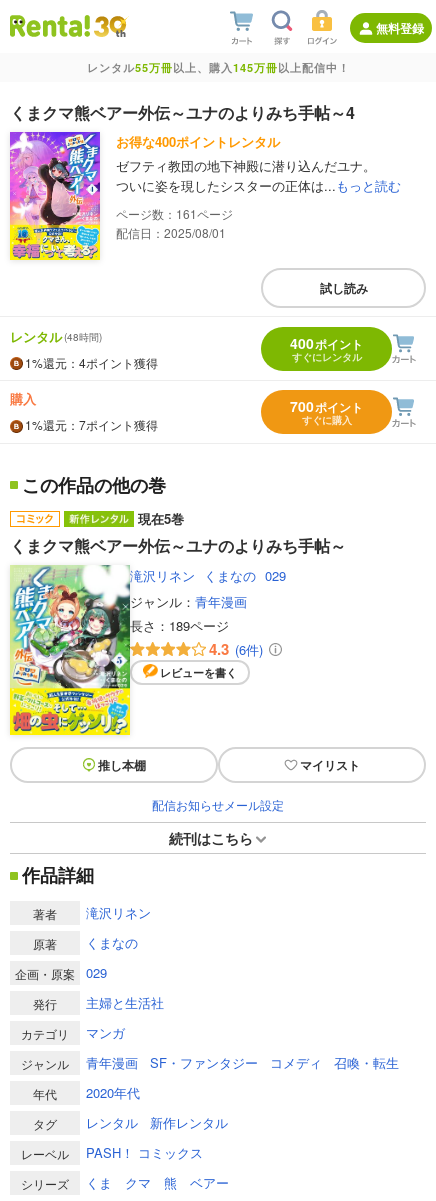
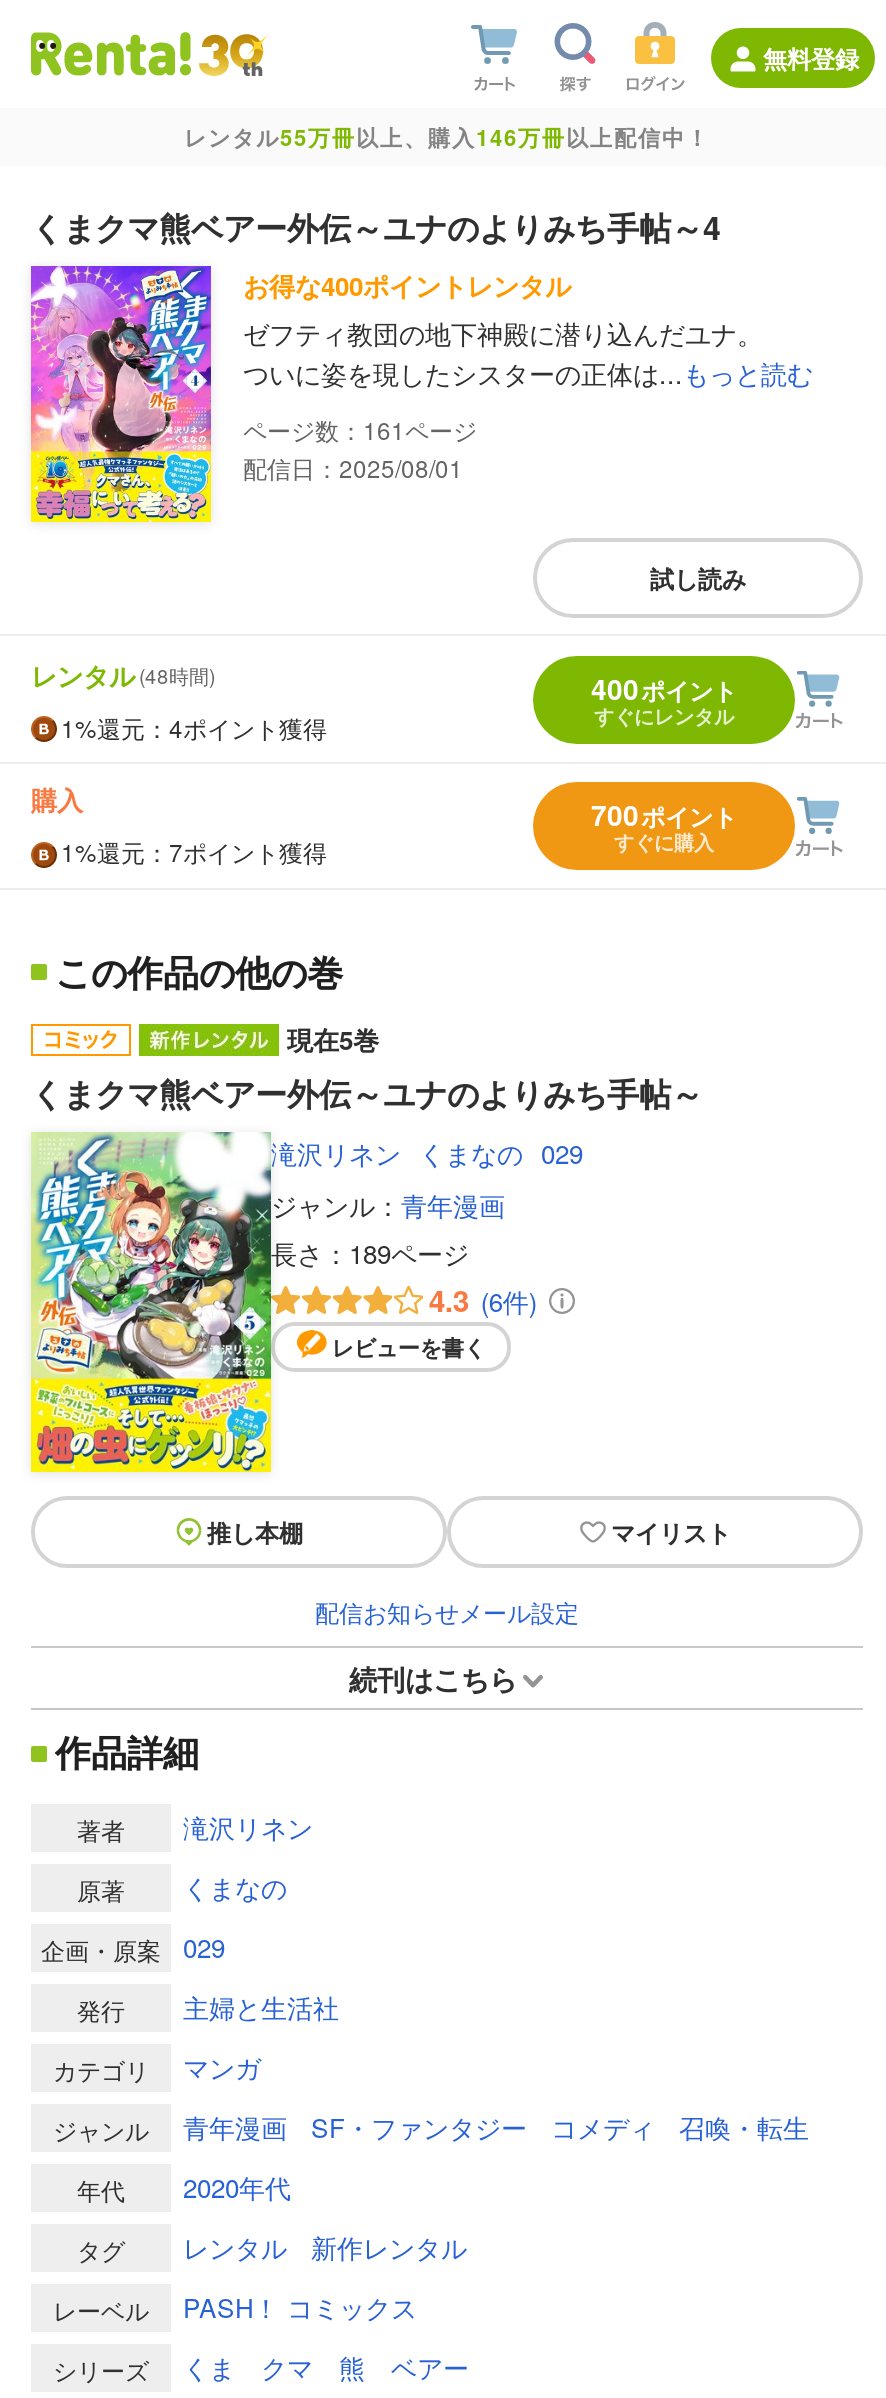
- レンタル55万冊以上、購入145万冊以上配信中！
+ レンタル55万冊以上、購入146万冊以上配信中！
